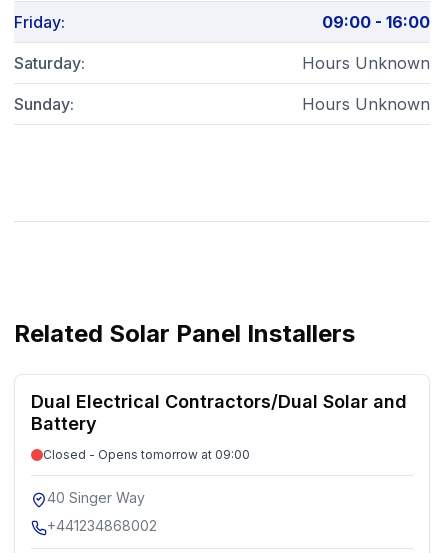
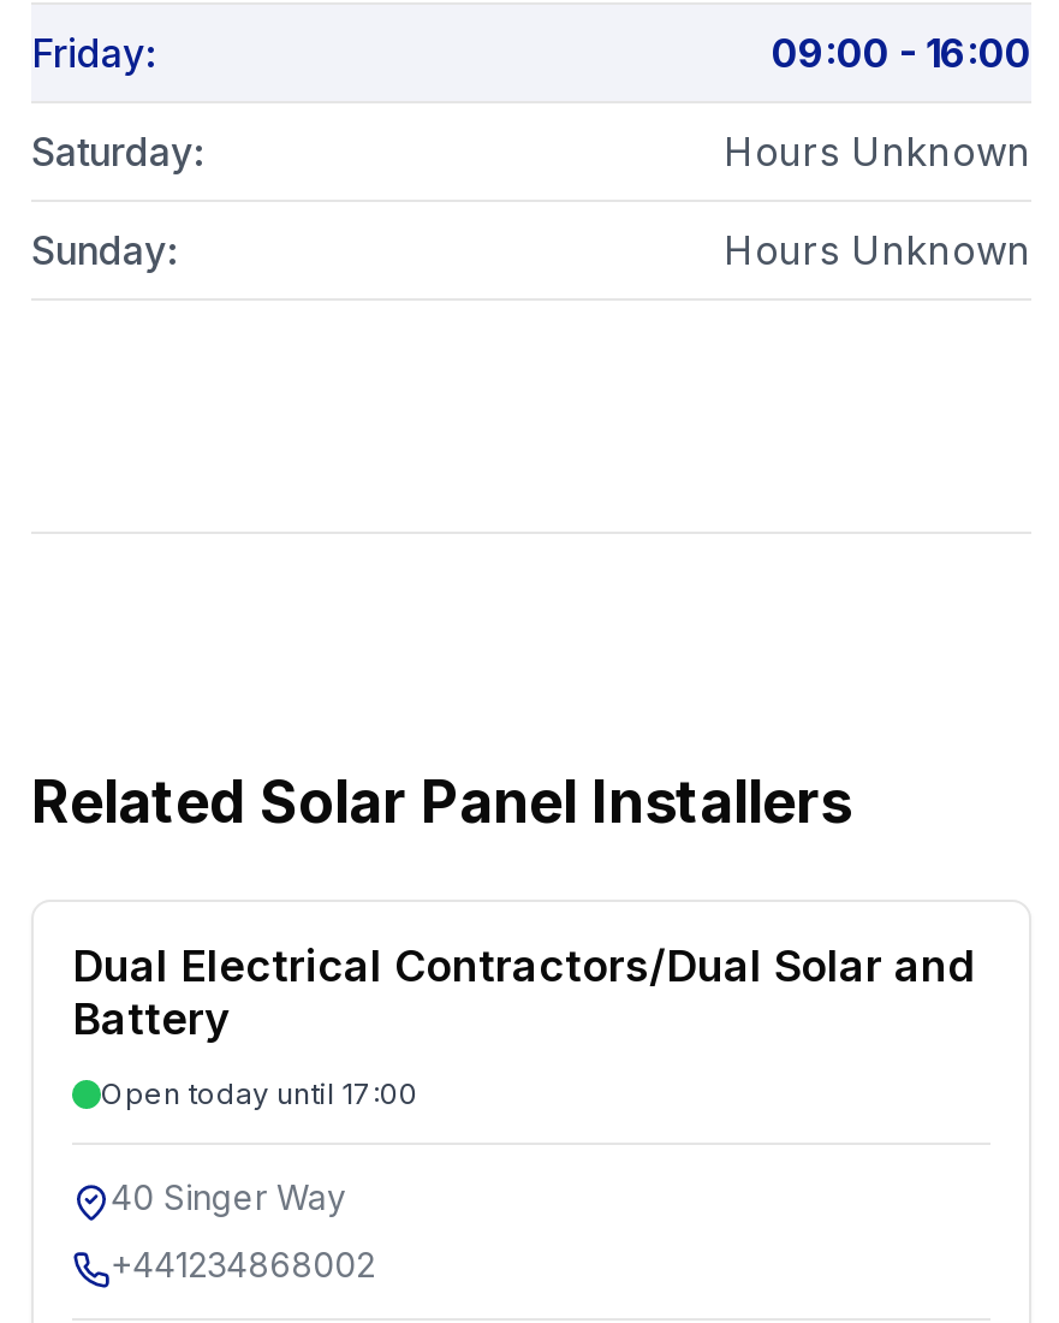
- Closed - Opens tomorrow at 09:00
+ Open today until 17:00
